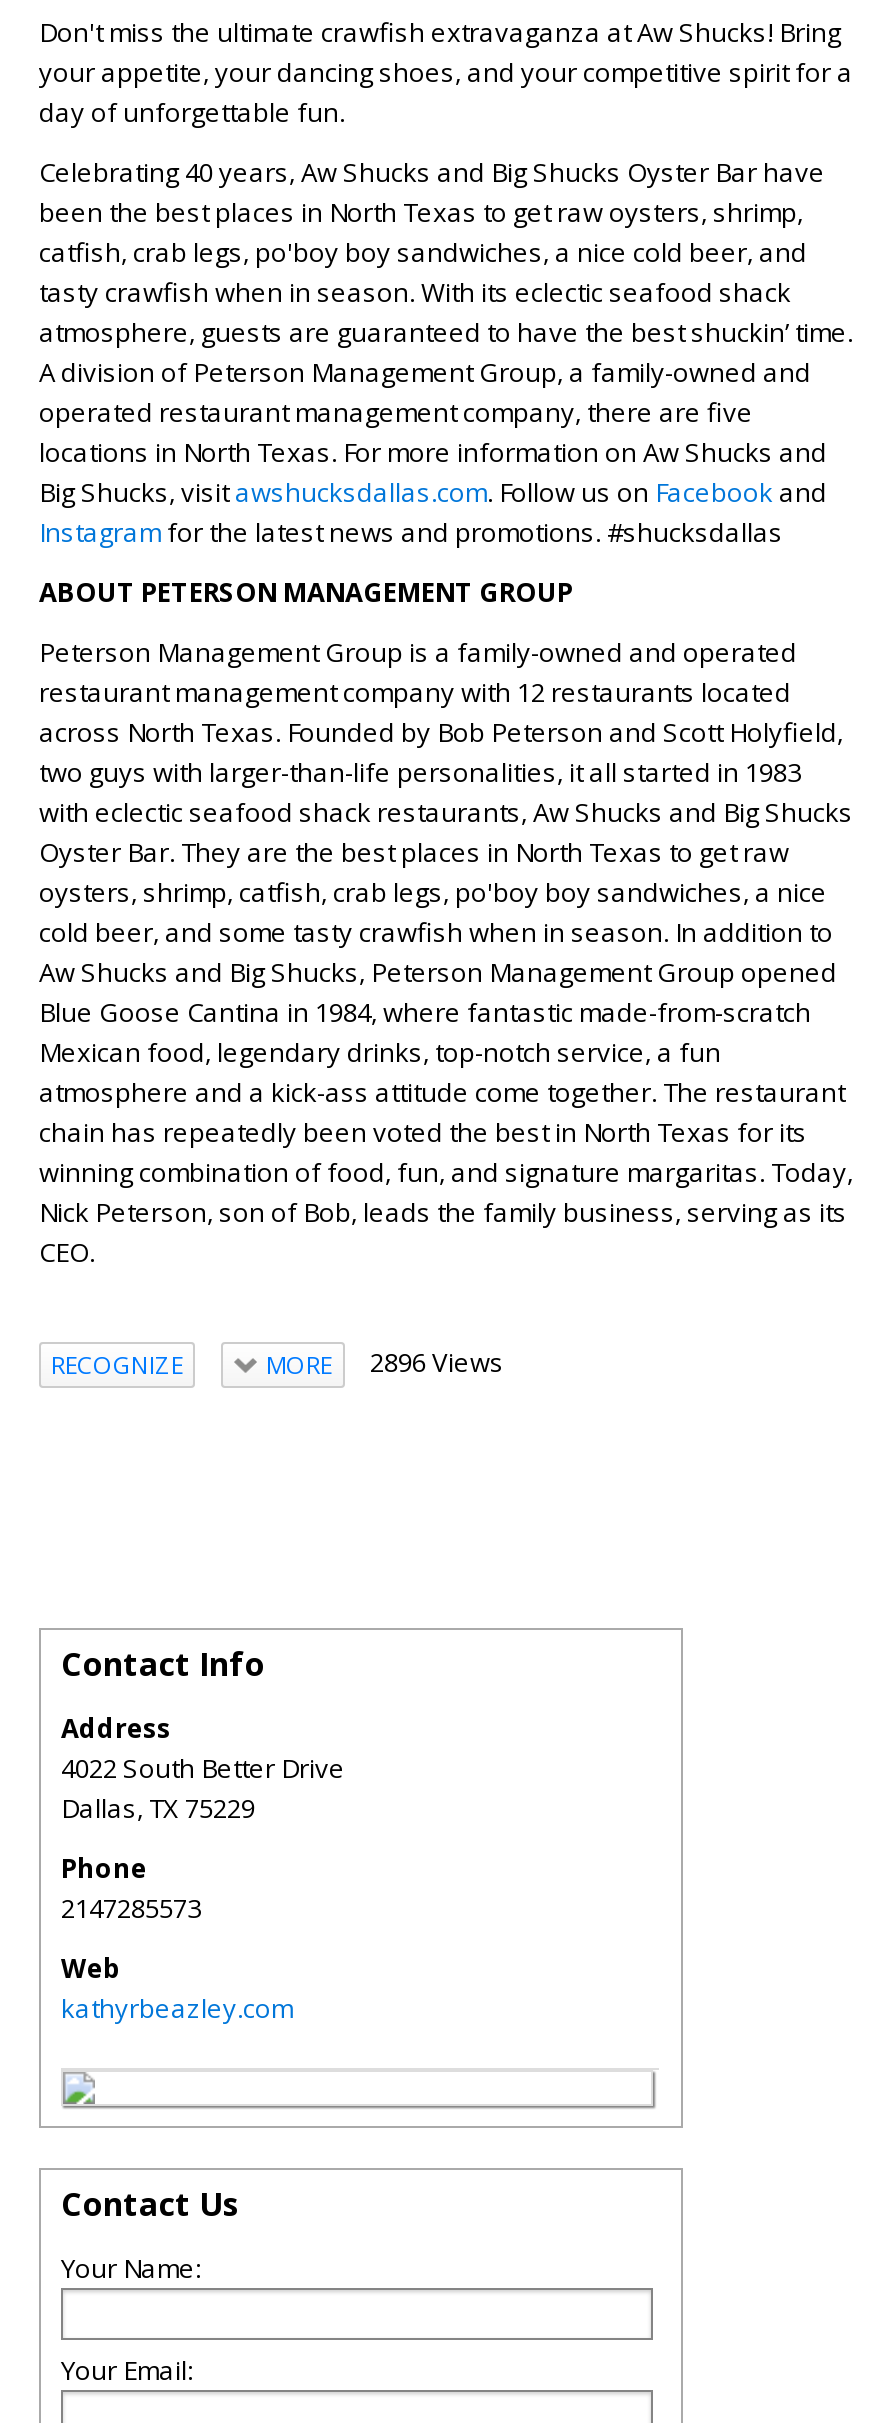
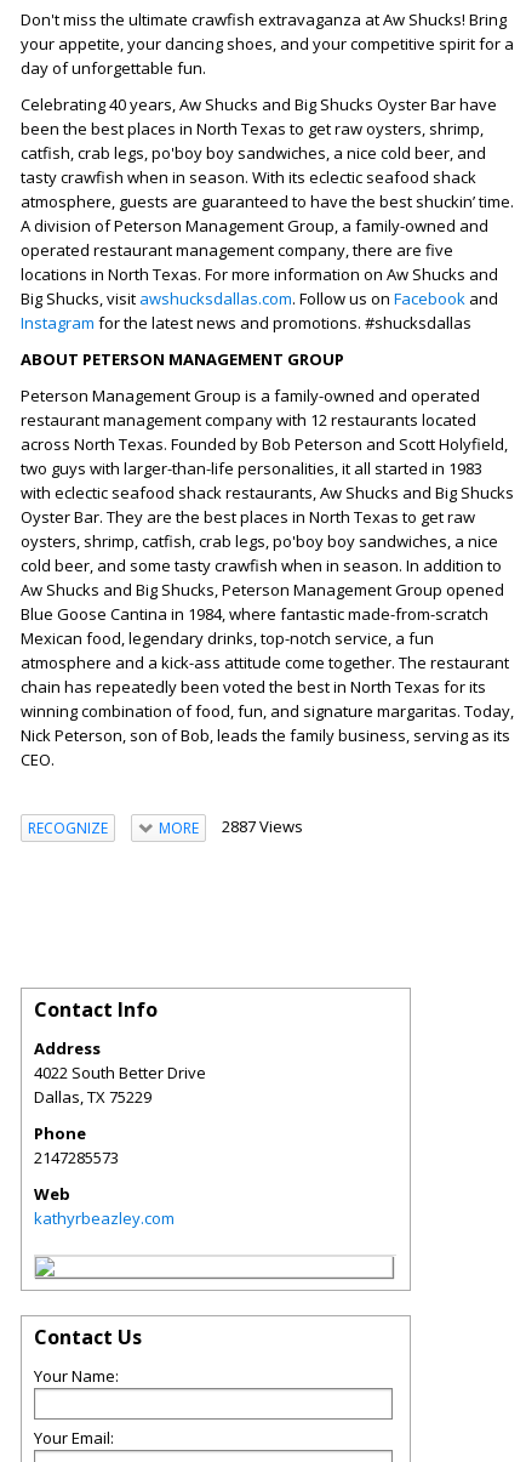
- MORE 2896 Views
+ MORE 2887 Views
